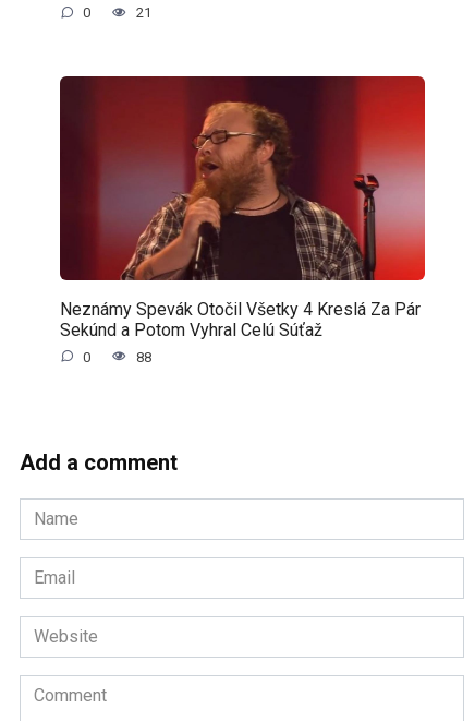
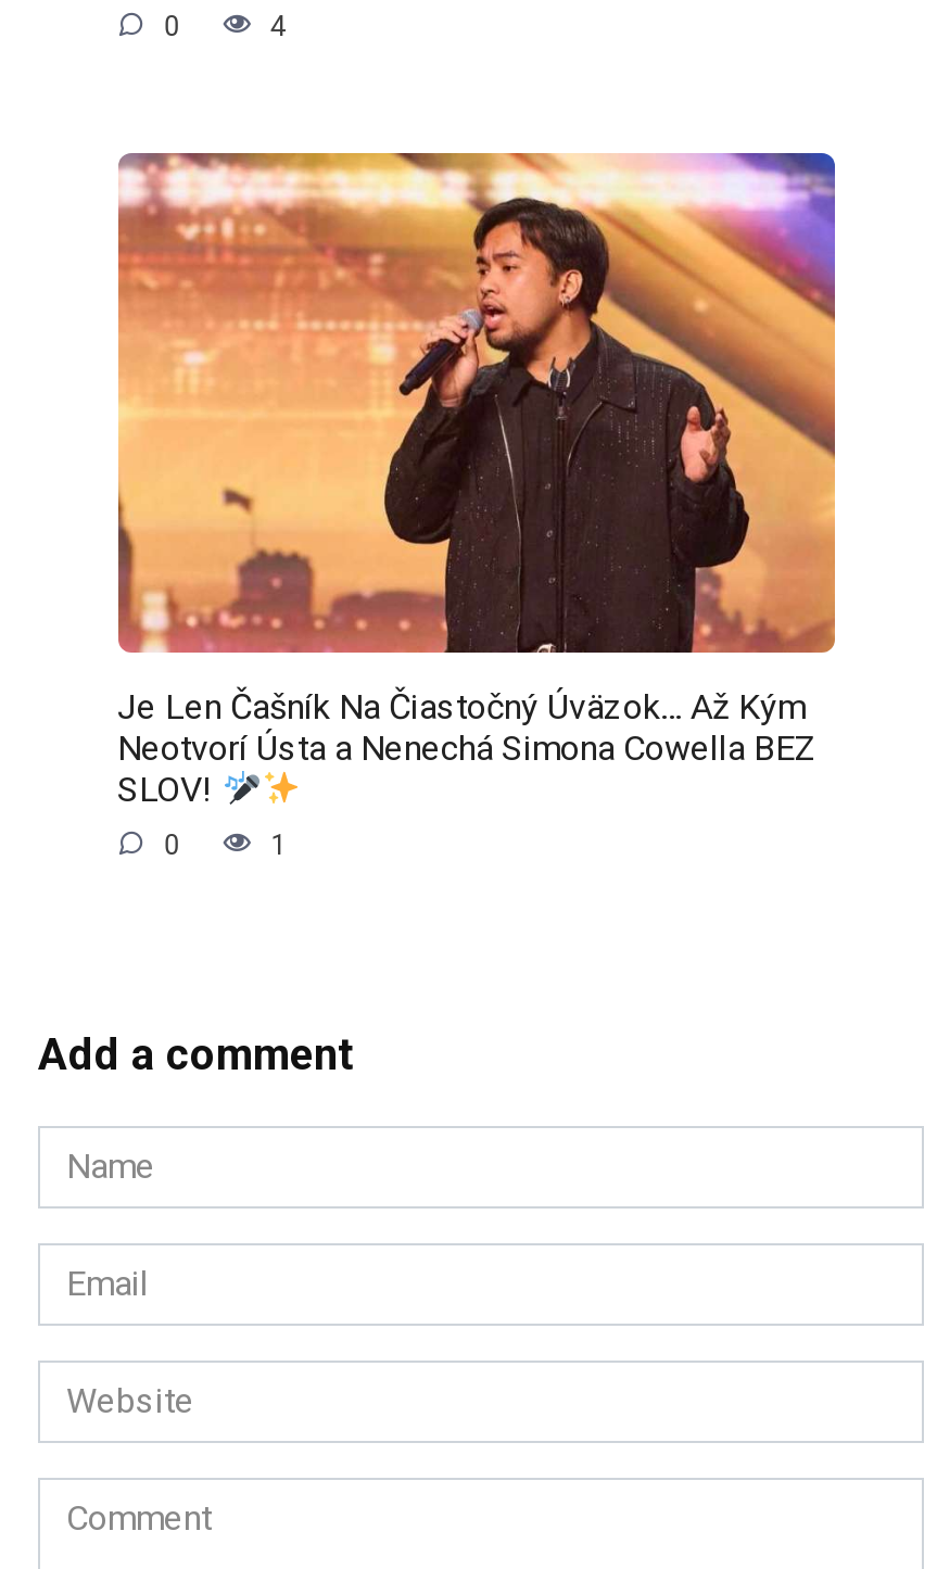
- 21
+ 4

- [image]
+ [image]

- Neznámy Spevák Otočil Všetky 4 Kreslá Za Pár
- Sekúnd a Potom Vyhral Celú Súťaž
+ Je Len Čašník Na Čiastočný Úväzok… Až Kým
+ Neotvorí Ústa a Nenechá Simona Cowella BEZ
+ SLOV!

- 88
+ 1
